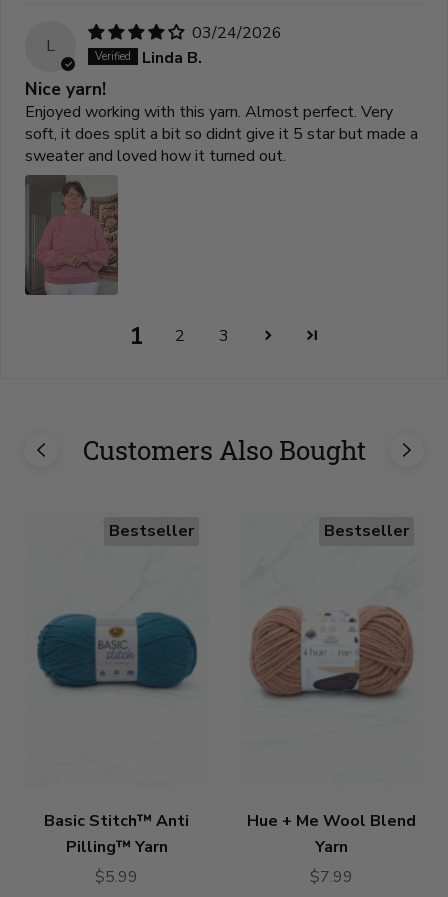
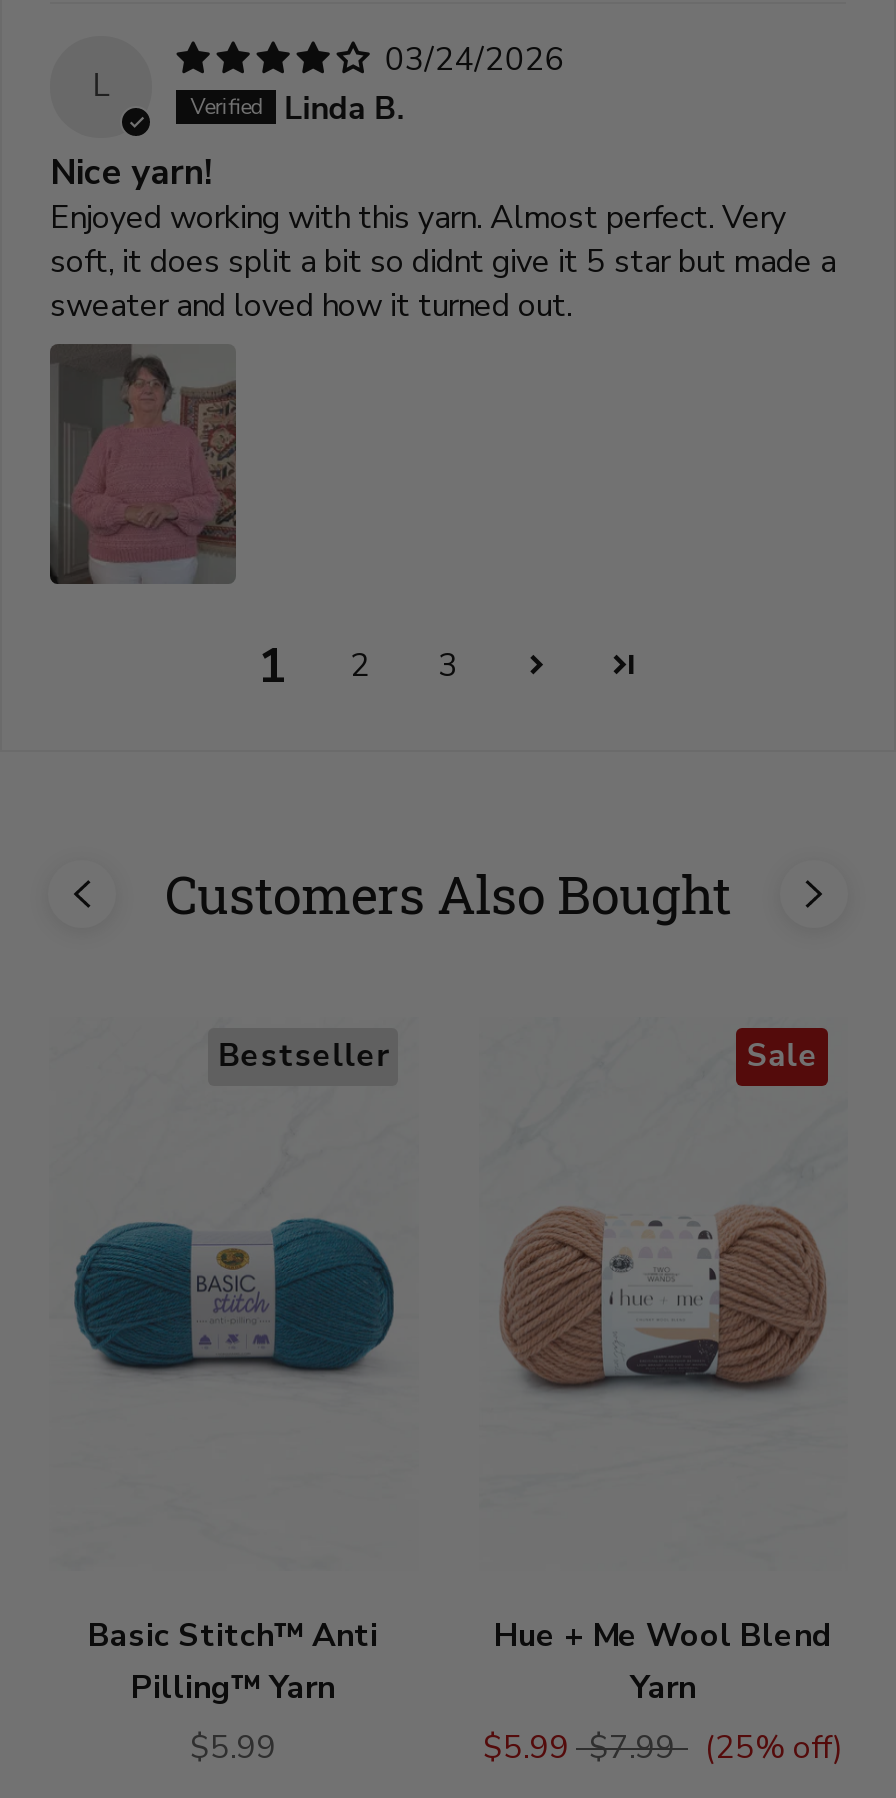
- Bestseller
+ Sale

- $7.99
+ $5.99 $7.99
+ (25% off)
